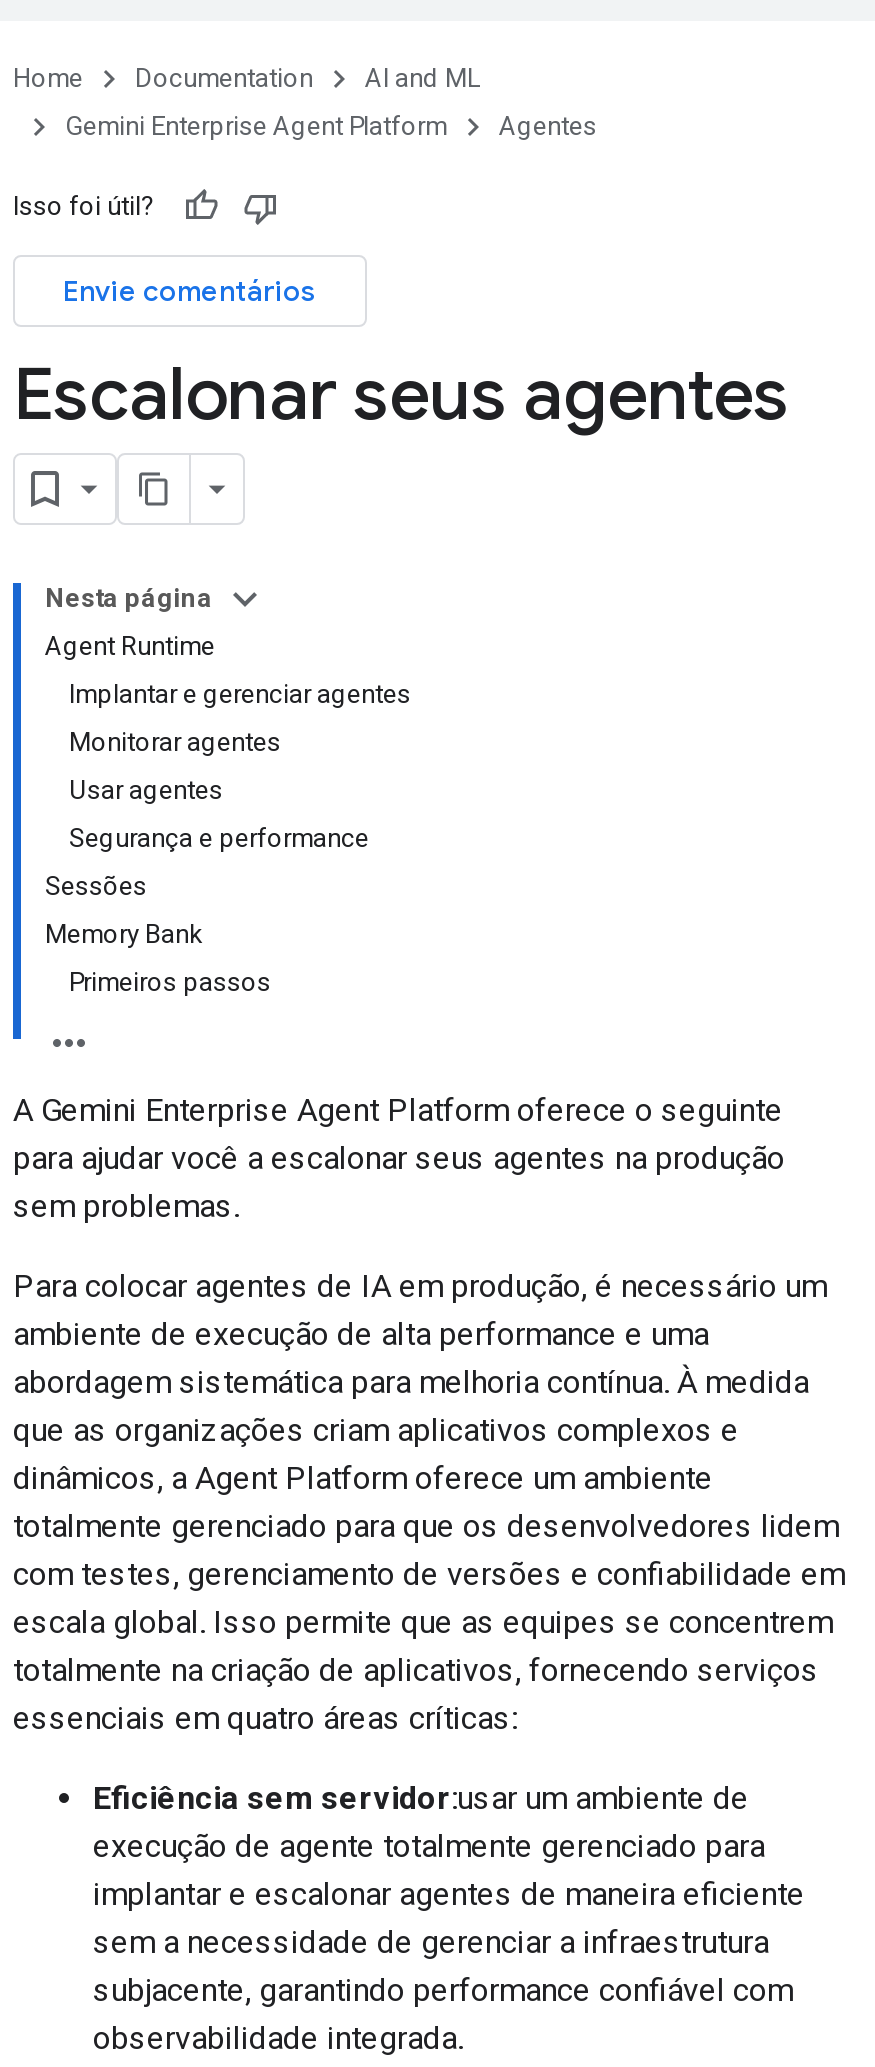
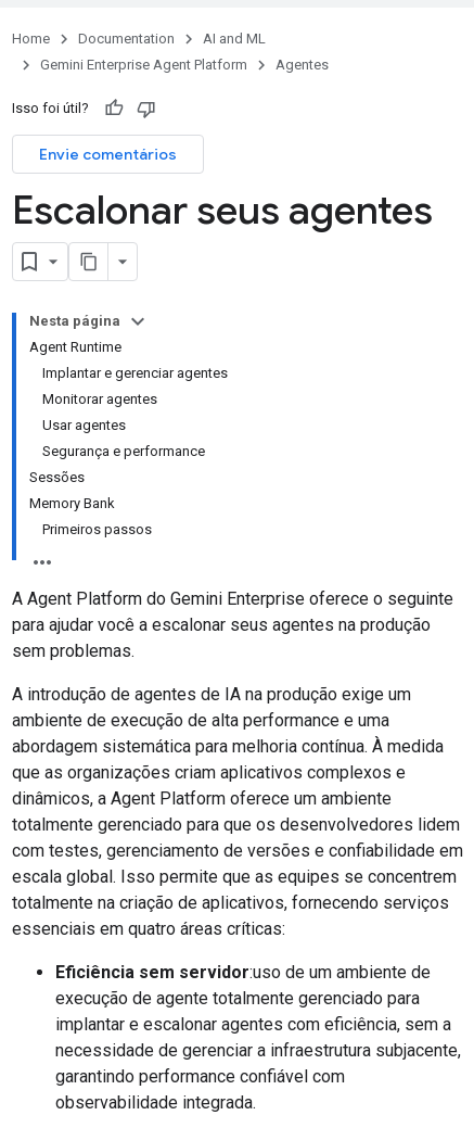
- A Gemini Enterprise Agent Platform oferece o seguinte
+ A Agent Platform do Gemini Enterprise oferece o seguinte

- Para colocar agentes de IA em produção, é necessário um
+ A introdução de agentes de IA na produção exige um

- Eficiência sem servidor:usar um ambiente de
+ Eficiência sem servidor:uso de um ambiente de

- implantar e escalonar agentes de maneira eficiente
- sem a necessidade de gerenciar a infraestrutura
- subjacente, garantindo performance confiável com
+ implantar e escalonar agentes com eficiência, sem a
+ necessidade de gerenciar a infraestrutura subjacente,
+ garantindo performance confiável com
